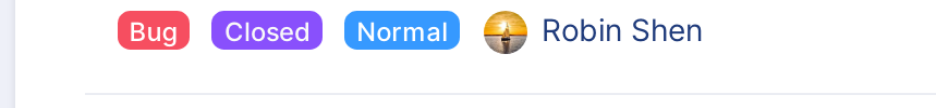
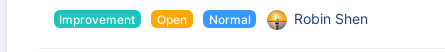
- Bug
- Closed
+ Improvement
+ Open
